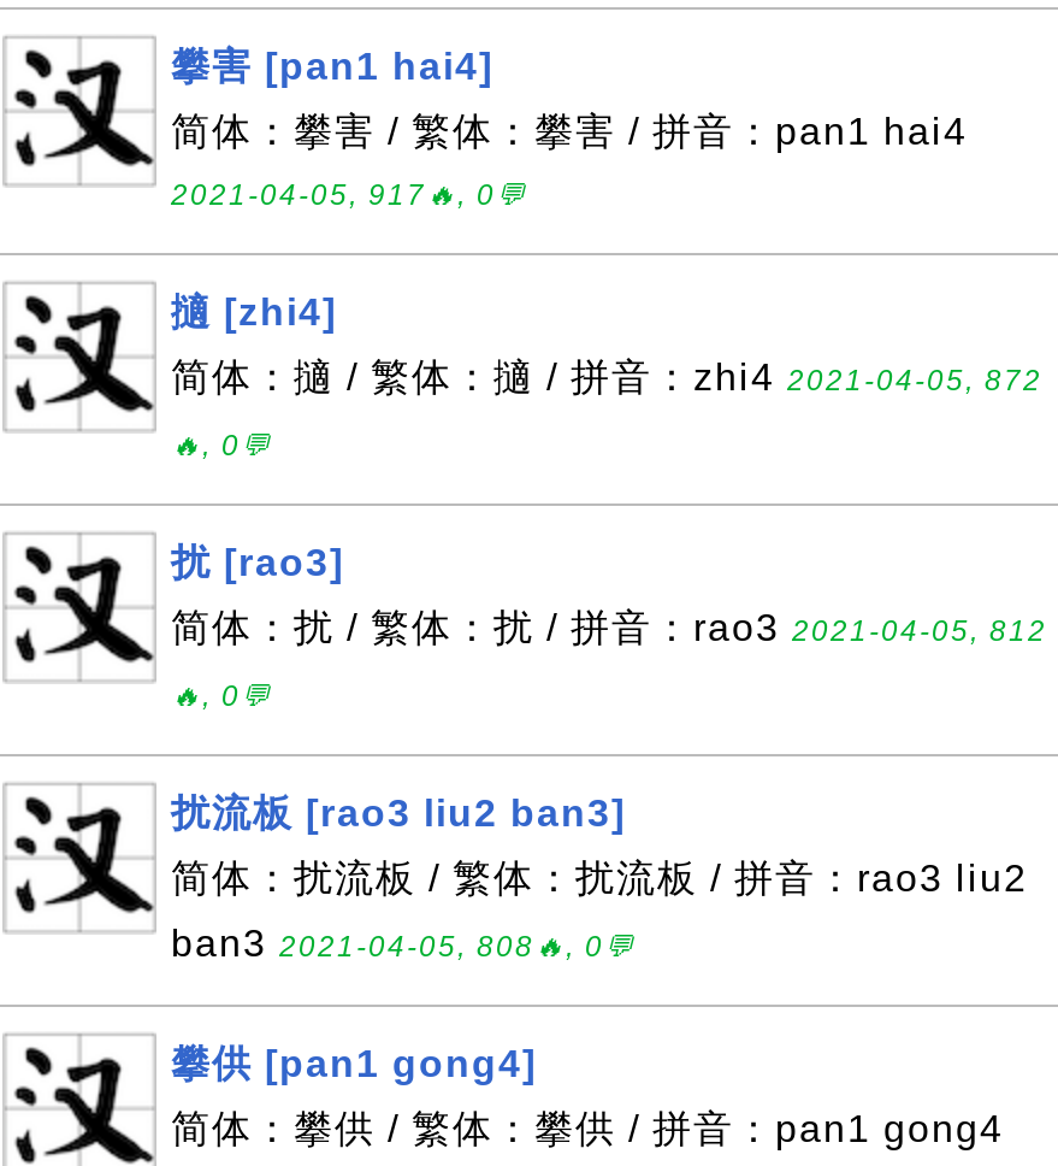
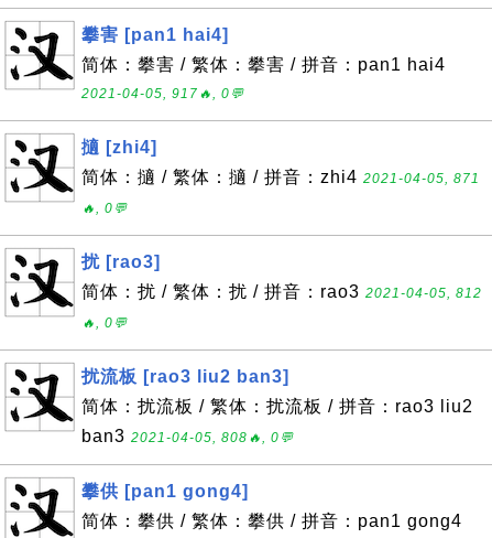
- 简体：擿 / 繁体：擿 / 拼音：zhi4 2021-04-05, 872
+ 简体：擿 / 繁体：擿 / 拼音：zhi4 2021-04-05, 871
